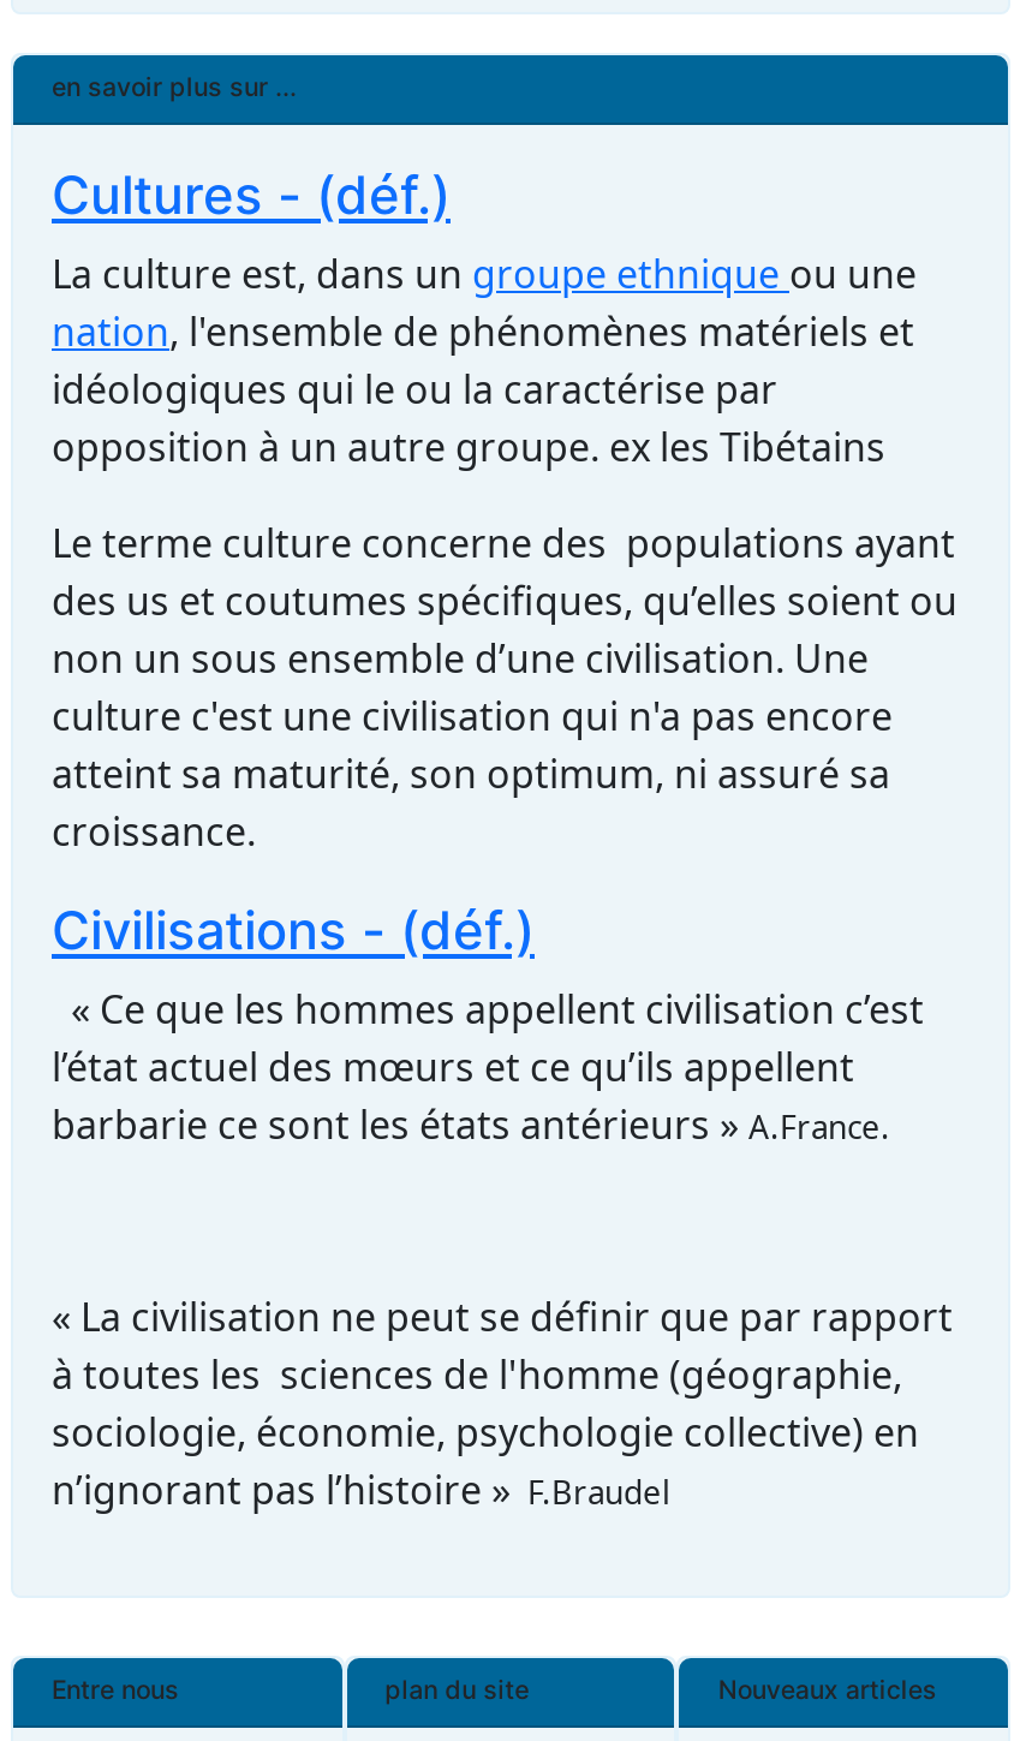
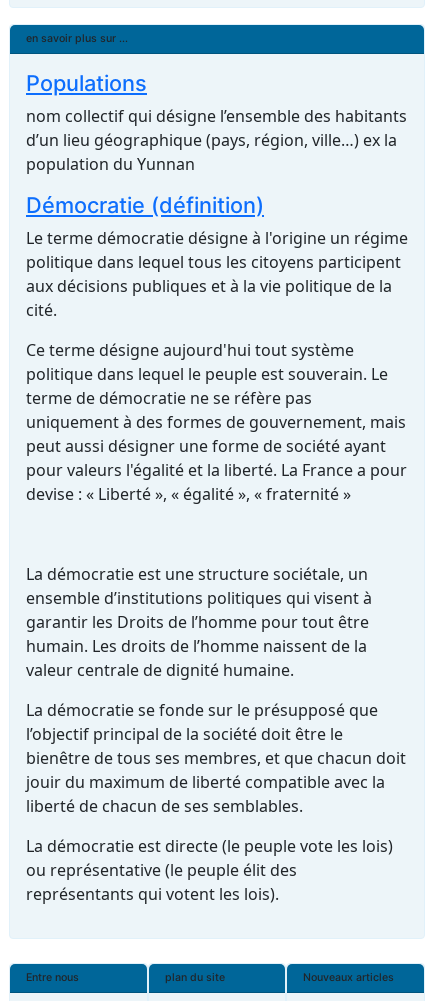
- Cultures - (déf.)
- La culture est, dans un groupe ethnique ou une
- nation, l'ensemble de phénomènes matériels et
- idéologiques qui le ou la caractérise par
- opposition à un autre groupe. ex les Tibétains
- Le terme culture concerne des populations ayant
- des us et coutumes spécifiques, qu’elles soient ou
- non un sous ensemble d’une civilisation. Une
- culture c'est une civilisation qui n'a pas encore
- atteint sa maturité, son optimum, ni assuré sa
- croissance.
- Civilisations - (déf.)
- « Ce que les hommes appellent civilisation c’est
- l’état actuel des mœurs et ce qu’ils appellent
- barbarie ce sont les états antérieurs » A.France.
+ Populations
+ nom collectif qui désigne l’ensemble des habitants
+ d’un lieu géographique (pays, région, ville…) ex la
+ population du Yunnan
+ Démocratie (définition)
+ Le terme démocratie désigne à l'origine un régime
+ politique dans lequel tous les citoyens participent
+ aux décisions publiques et à la vie politique de la
+ cité.
+ Ce terme désigne aujourd'hui tout système
+ politique dans lequel le peuple est souverain. Le
+ terme de démocratie ne se réfère pas
+ uniquement à des formes de gouvernement, mais
+ peut aussi désigner une forme de société ayant
+ pour valeurs l'égalité et la liberté. La France a pour
+ devise : « Liberté », « égalité », « fraternité »

- « La civilisation ne peut se définir que par rapport
- à toutes les sciences de l'homme (géographie,
- sociologie, économie, psychologie collective) en
- n’ignorant pas l’histoire » F.Braudel
+ La démocratie est une structure sociétale, un
+ ensemble d’institutions politiques qui visent à
+ garantir les Droits de l’homme pour tout être
+ humain. Les droits de l’homme naissent de la
+ valeur centrale de dignité humaine.
+ La démocratie se fonde sur le présupposé que
+ l’objectif principal de la société doit être le
+ bienêtre de tous ses membres, et que chacun doit
+ jouir du maximum de liberté compatible avec la
+ liberté de chacun de ses semblables.
+ La démocratie est directe (le peuple vote les lois)
+ ou représentative (le peuple élit des
+ représentants qui votent les lois).
